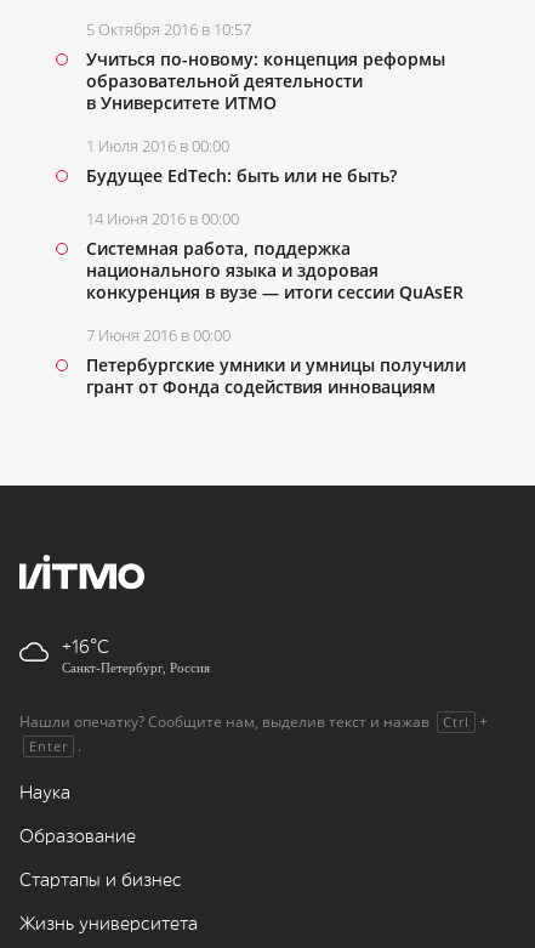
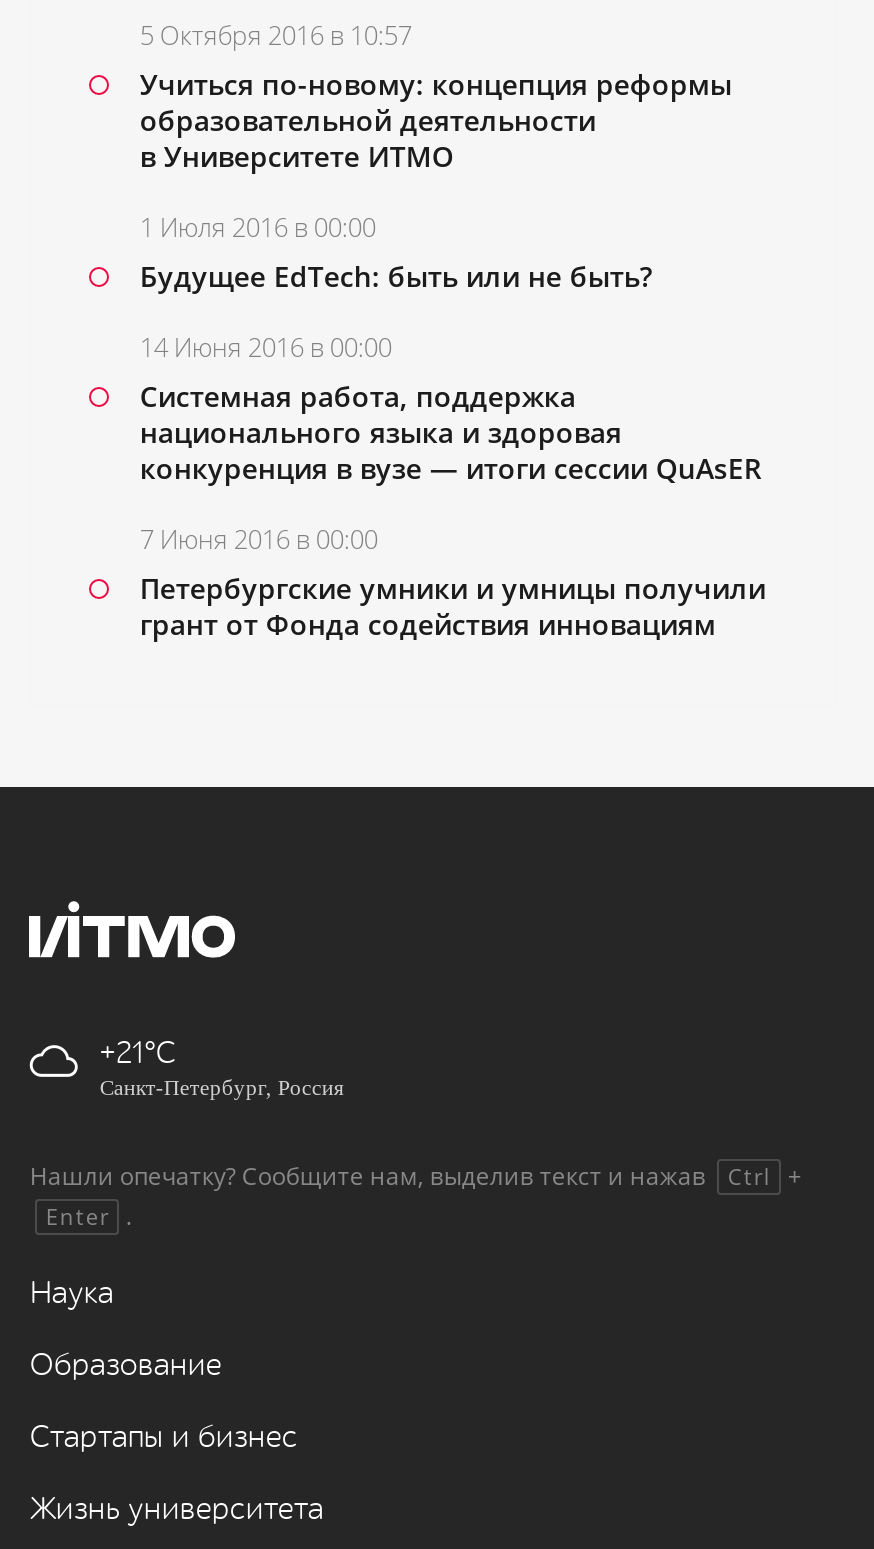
- +16
+ +21
